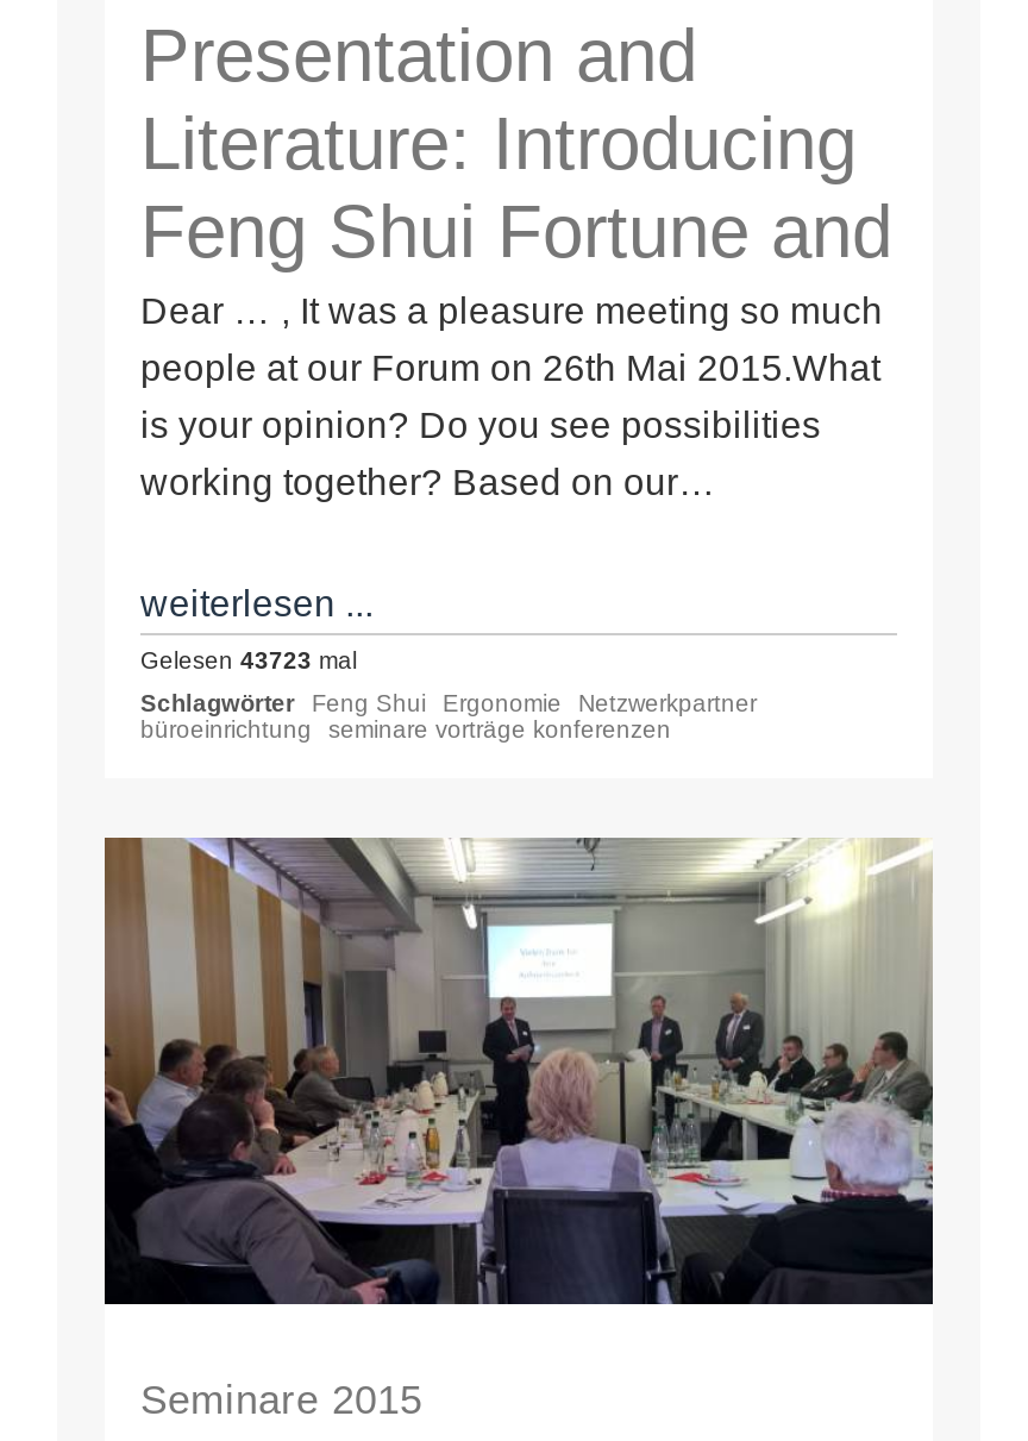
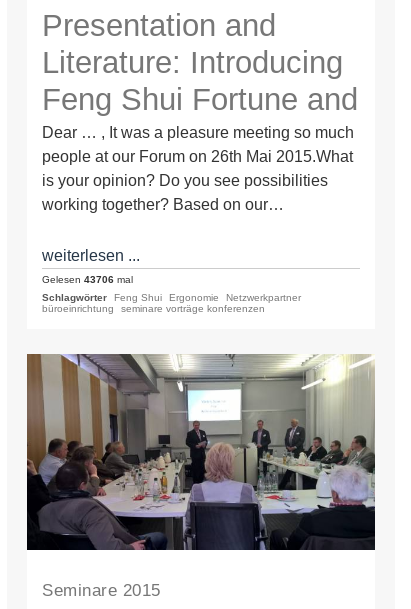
- Gelesen 43723 mal
+ Gelesen 43706 mal
